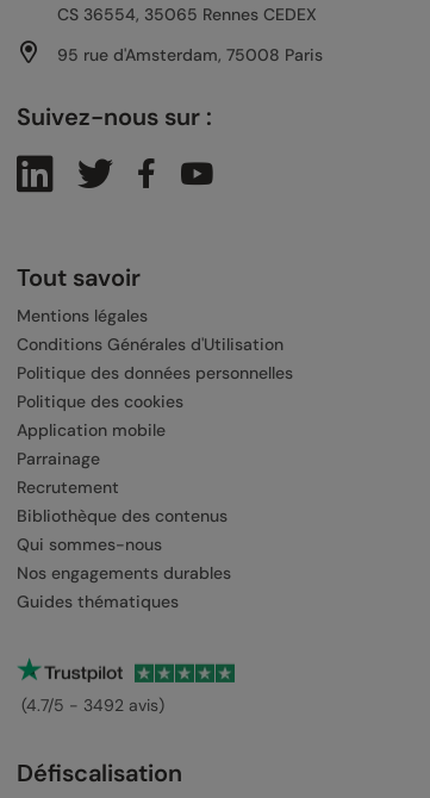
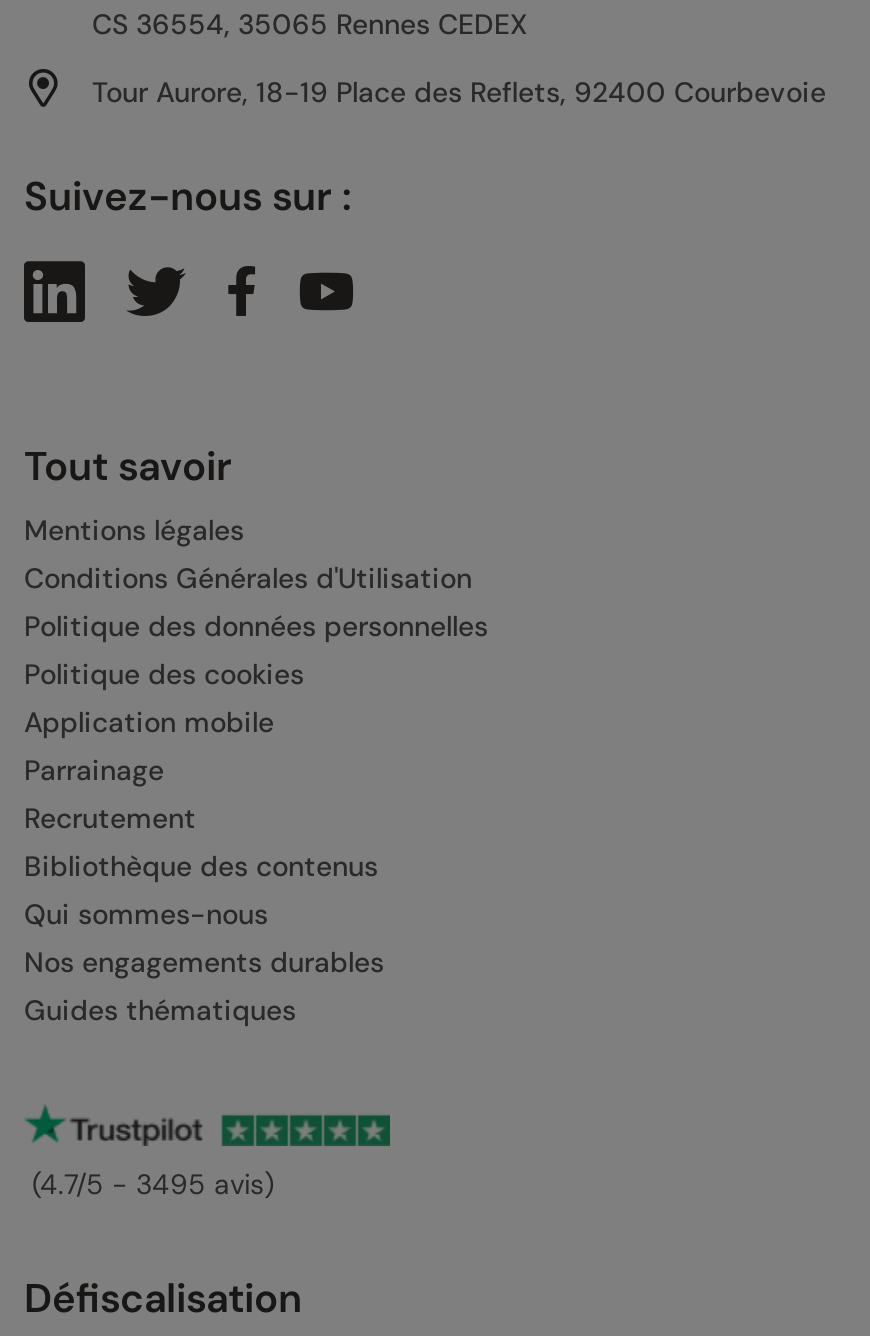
- 95 rue d'Amsterdam, 75008 Paris
+ Tour Aurore, 18-19 Place des Reflets, 92400 Courbevoie

- (4.7/5 - 3492 avis)
+ (4.7/5 - 3495 avis)
